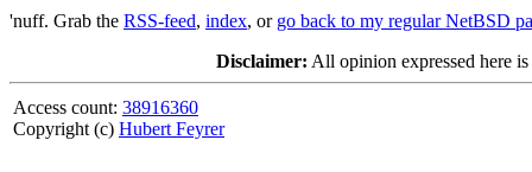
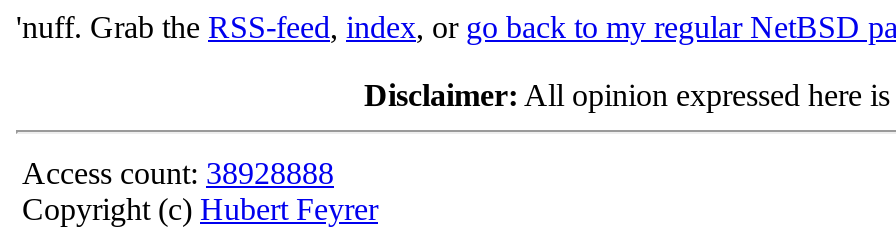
- Access count: 38916360
+ Access count: 38928888
